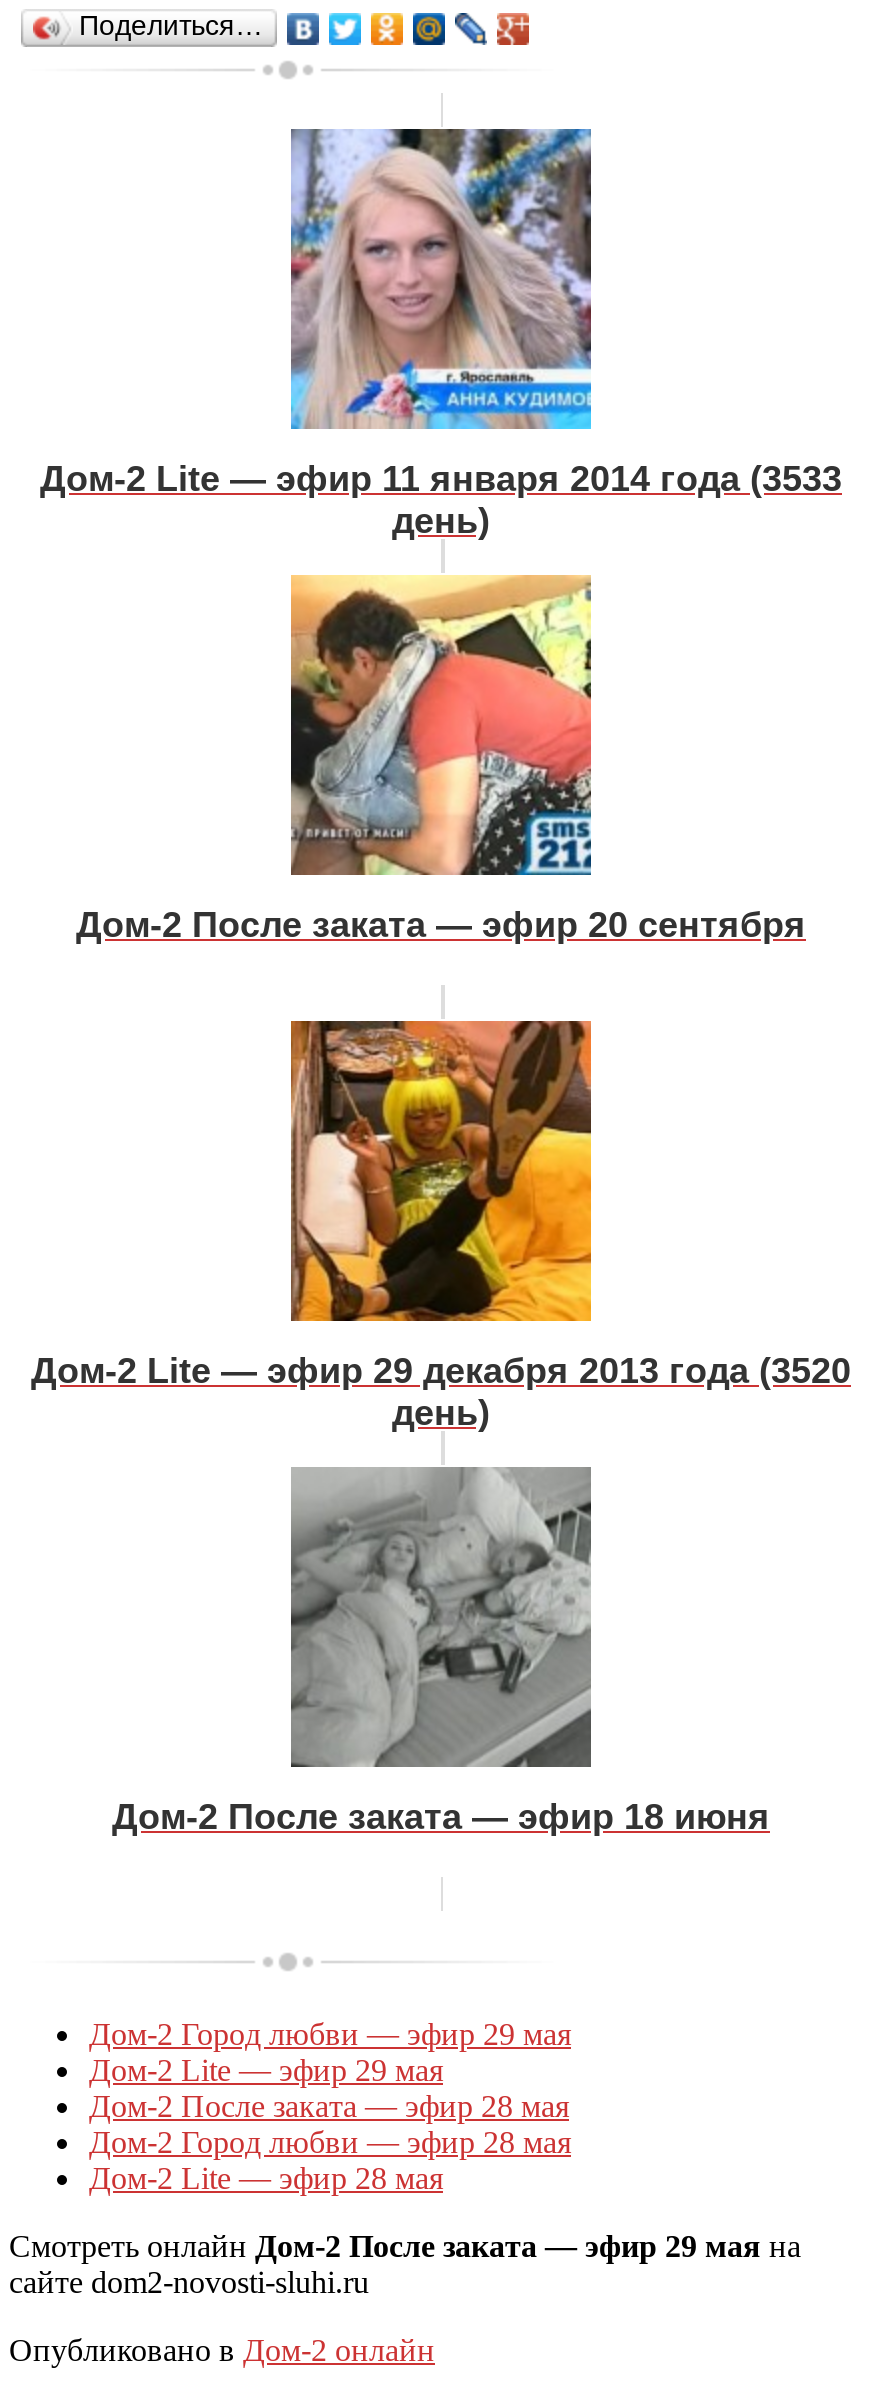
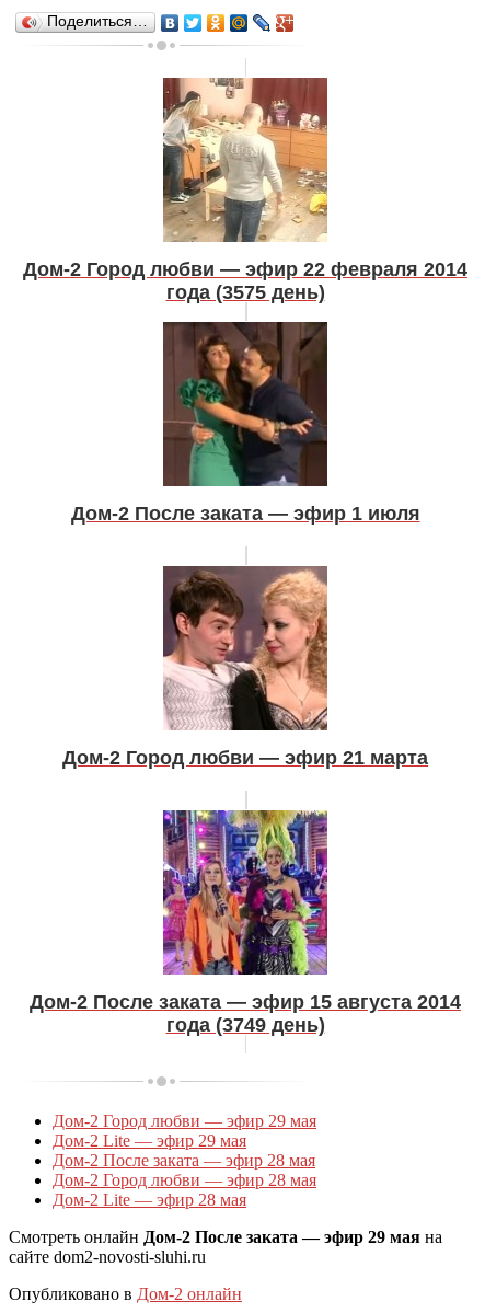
- [image]
- Дом-2 Lite — эфир 11 января 2014 года (3533
- день)
+ [image]
+ Дом-2 Город любви — эфир 22 февраля 2014
+ года (3575 день)

- [image]
- Дом-2 После заката — эфир 20 сентября
+ [image]
+ Дом-2 После заката — эфир 1 июля

- [image]
- Дом-2 Lite — эфир 29 декабря 2013 года (3520
- день)
+ [image]
+ Дом-2 Город любви — эфир 21 марта

- [image]
- Дом-2 После заката — эфир 18 июня
+ [image]
+ Дом-2 После заката — эфир 15 августа 2014
+ года (3749 день)
